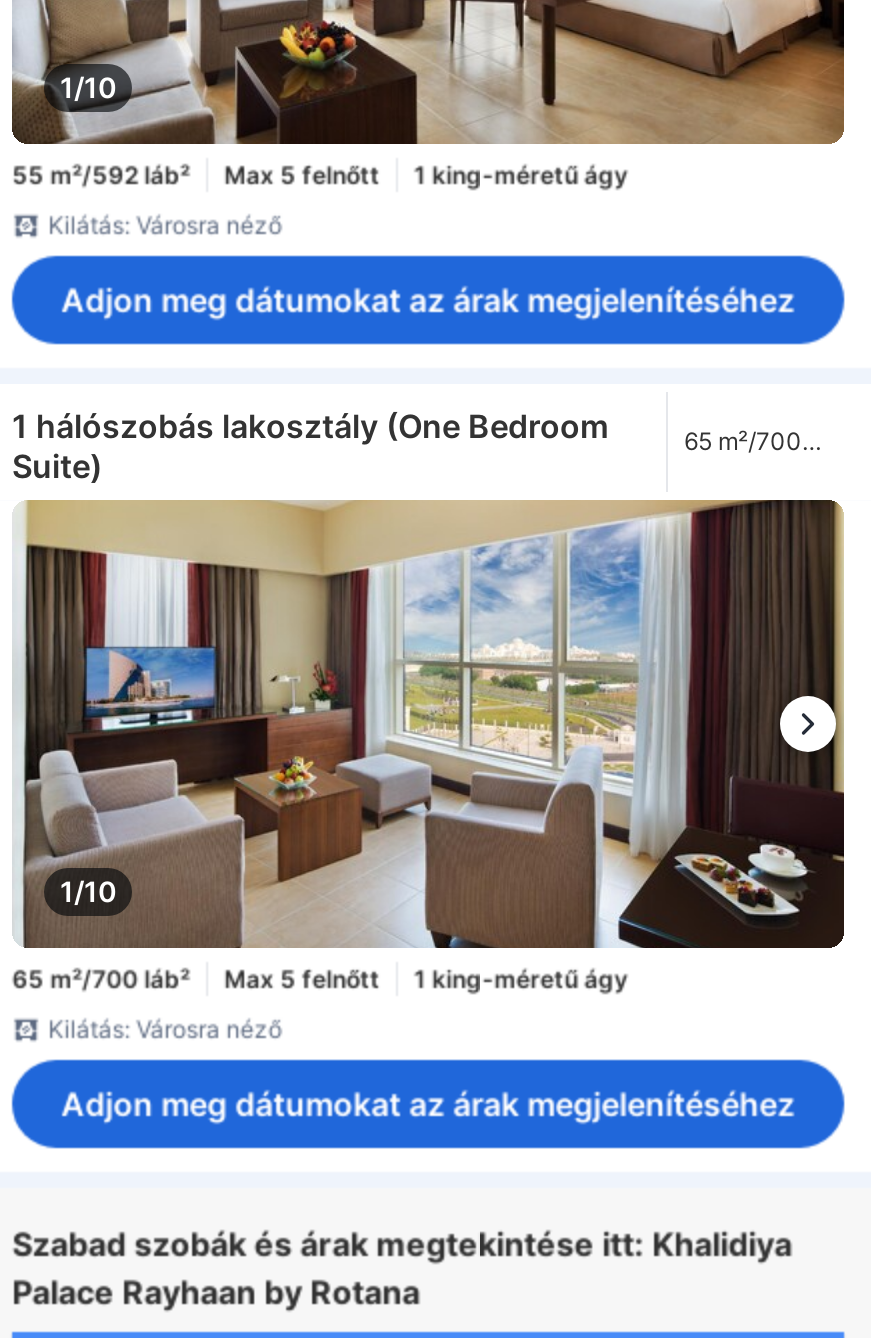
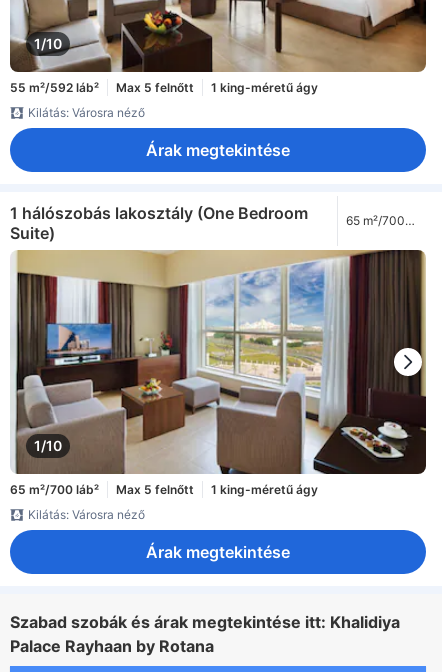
- Adjon meg dátumokat az árak megjelenítéséhez
+ Árak megtekintése

- Adjon meg dátumokat az árak megjelenítéséhez
+ Árak megtekintése
